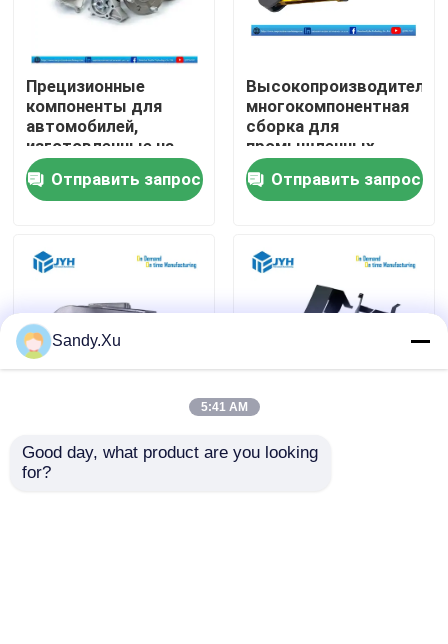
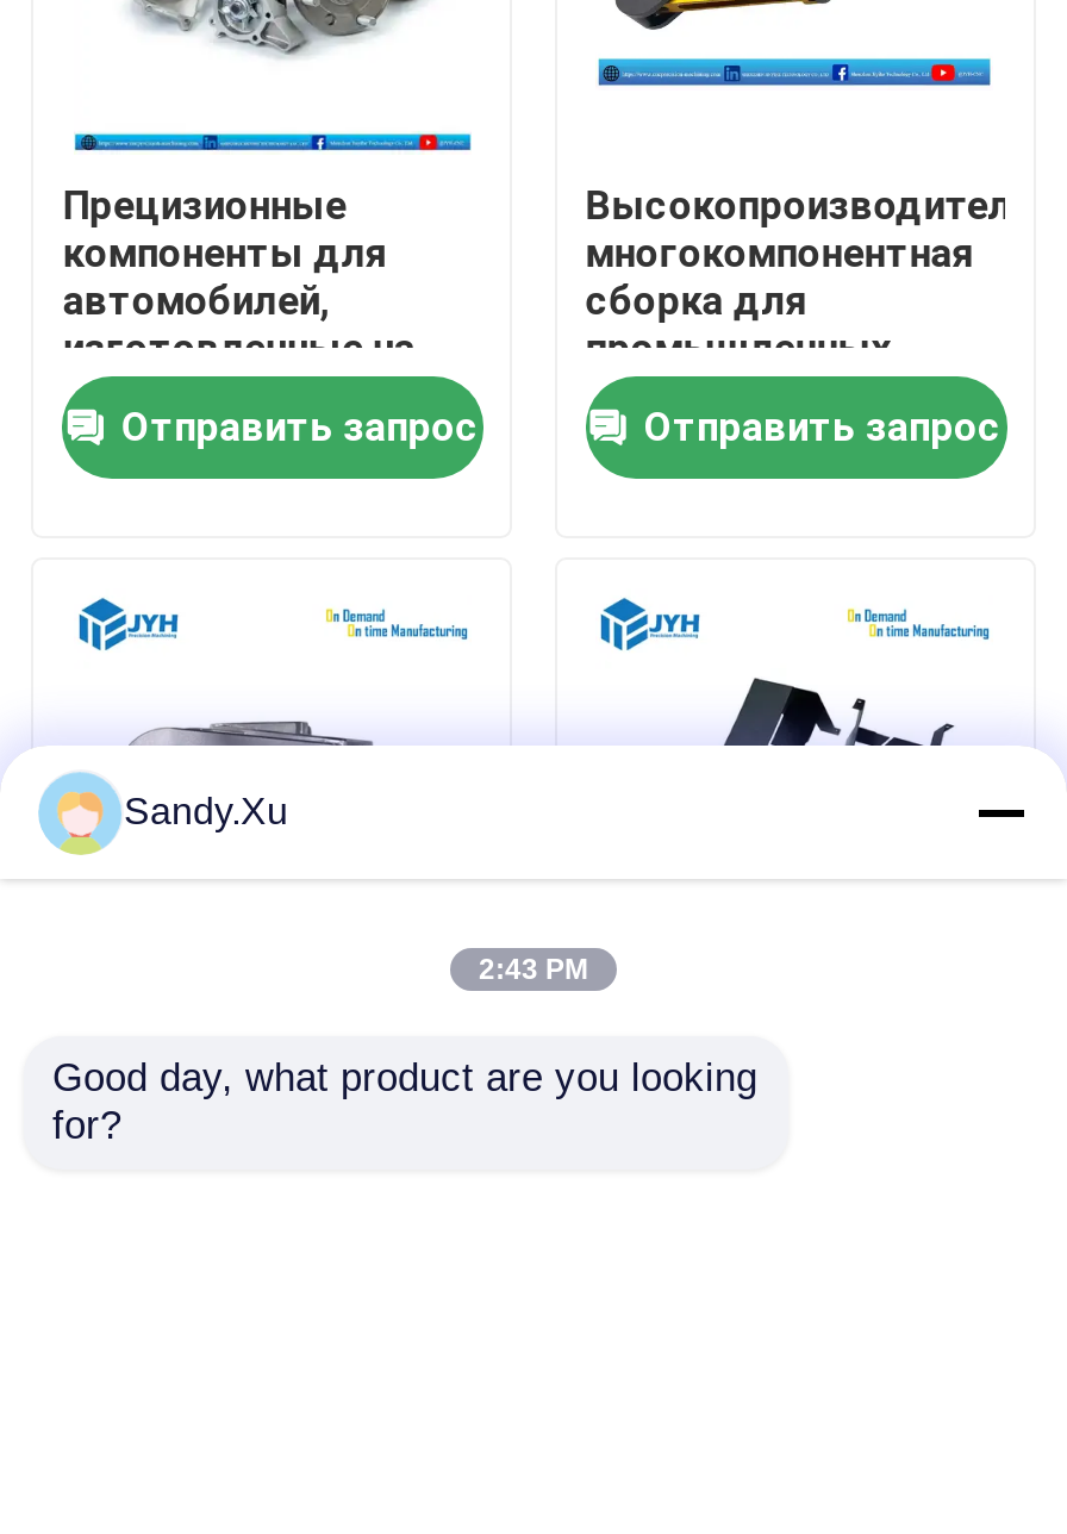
- 5:41 AM
+ 2:43 PM
